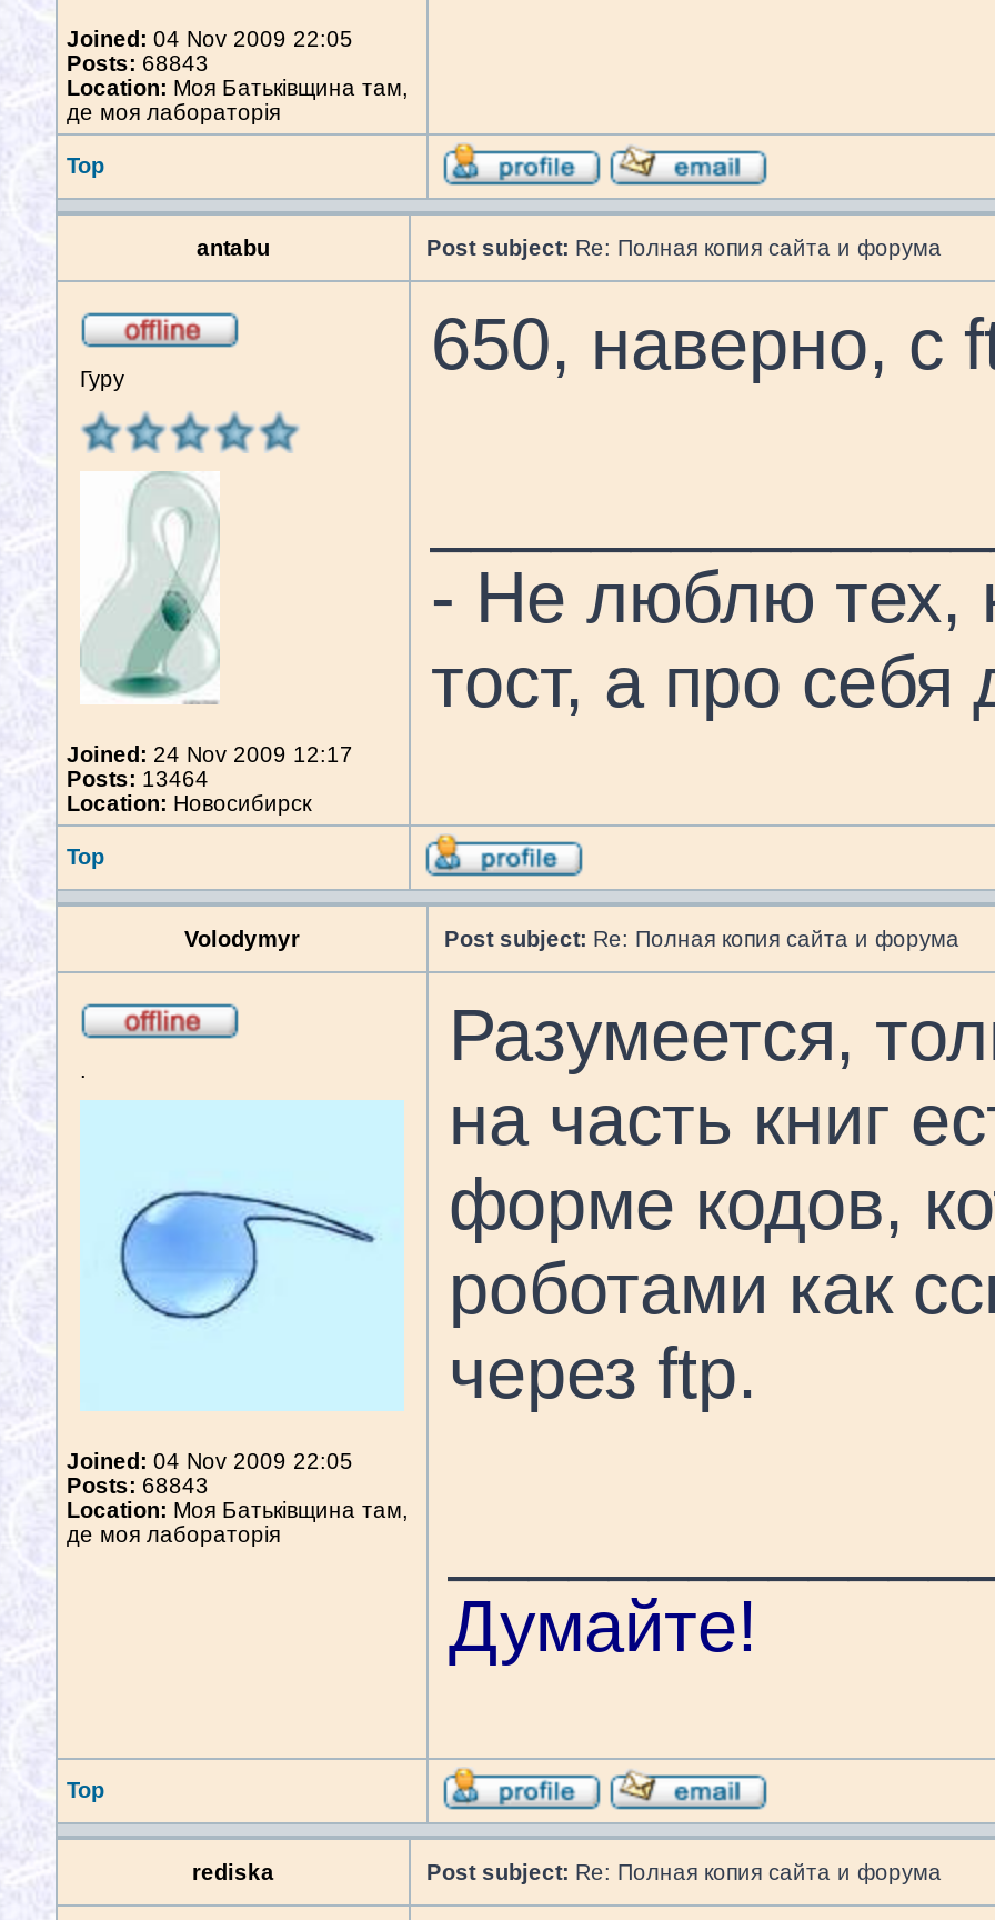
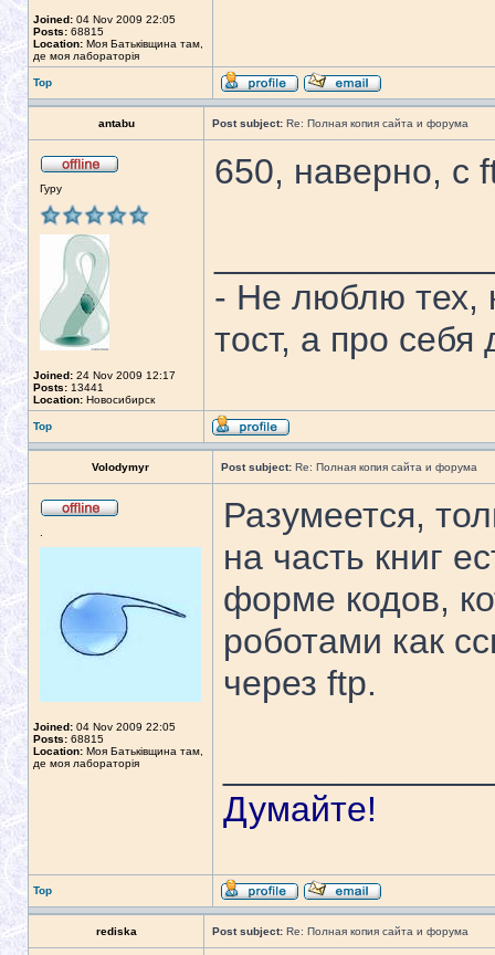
- Posts: 68843
+ Posts: 68815

- Posts: 13464
+ Posts: 13441

- Posts: 68843
+ Posts: 68815
